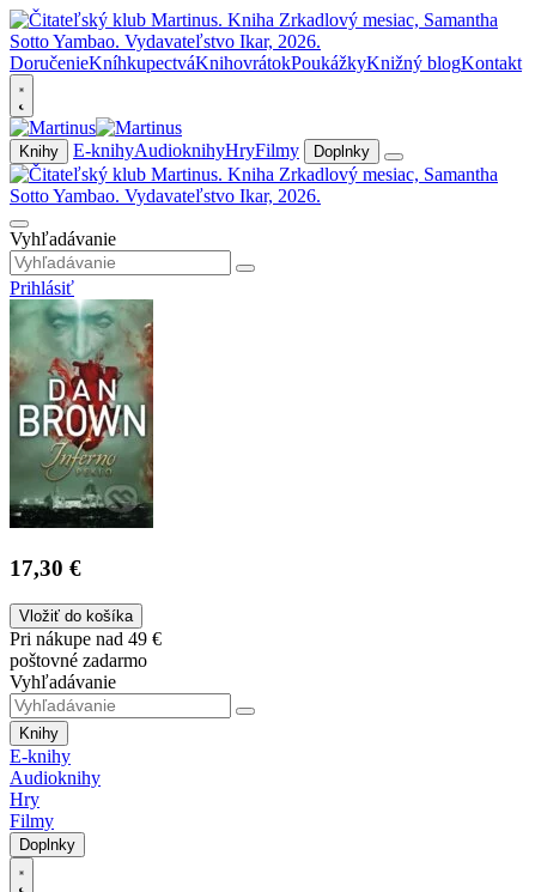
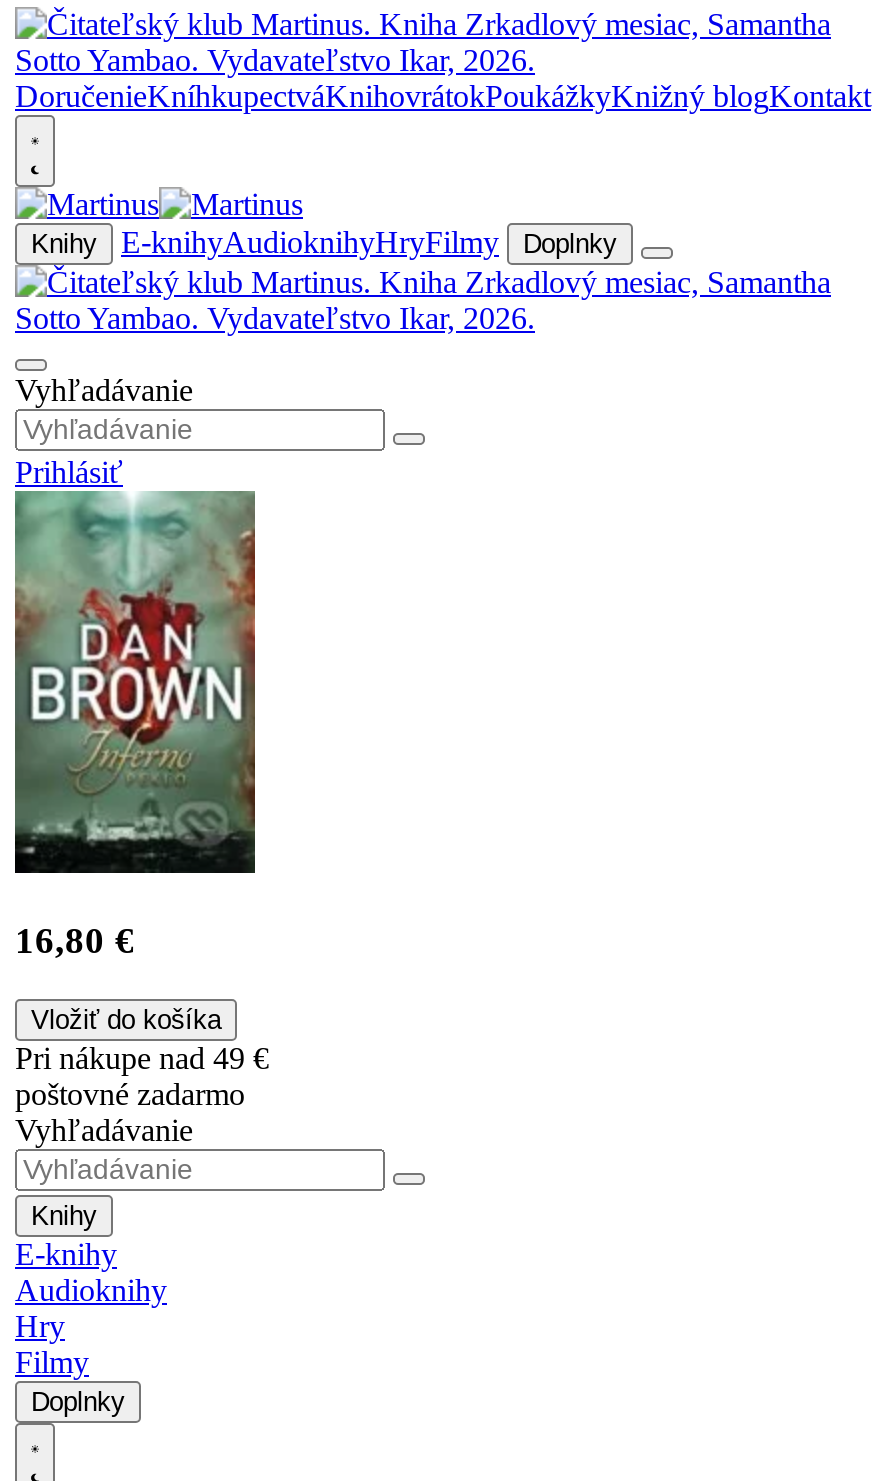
- 17,30 €
+ 16,80 €
